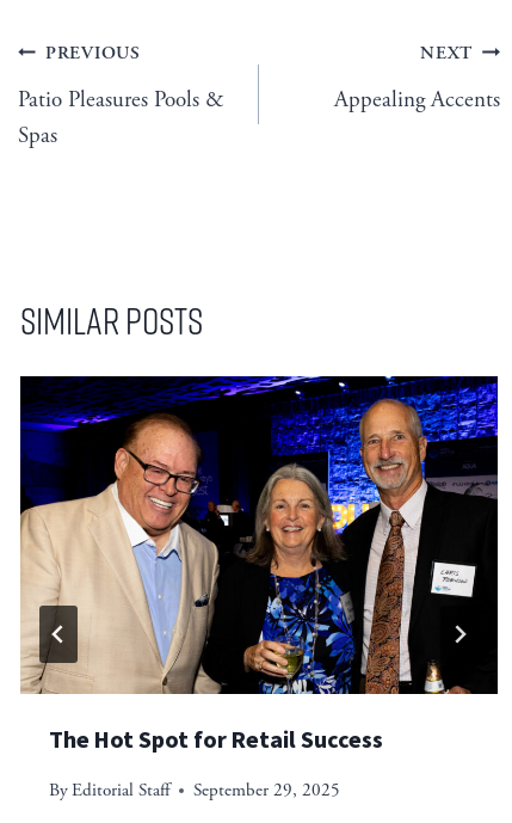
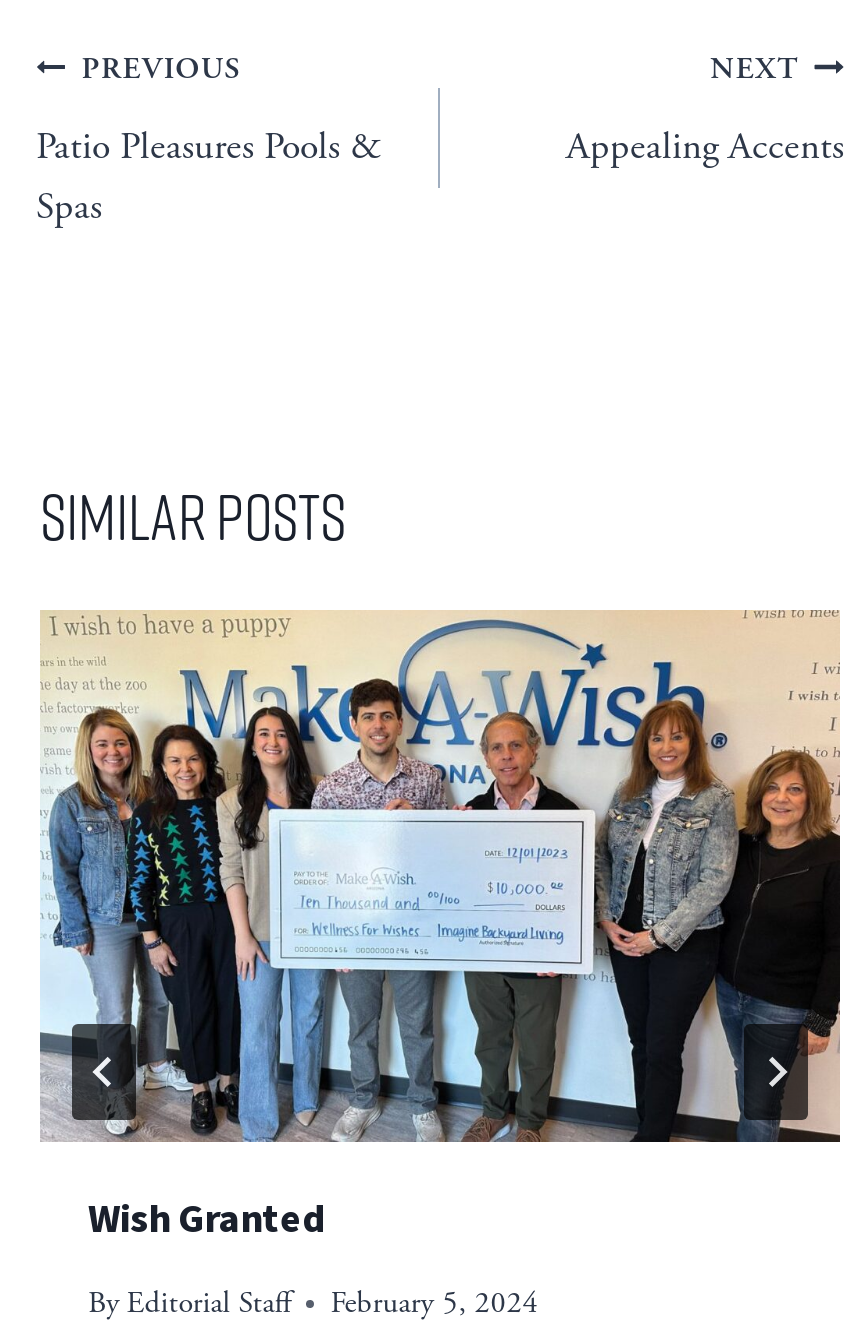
- [image]
- The Hot Spot for Retail Success
+ [image]
+ Wish Granted

- By Editorial Staff September 29, 2025
+ By Editorial Staff February 5, 2024
